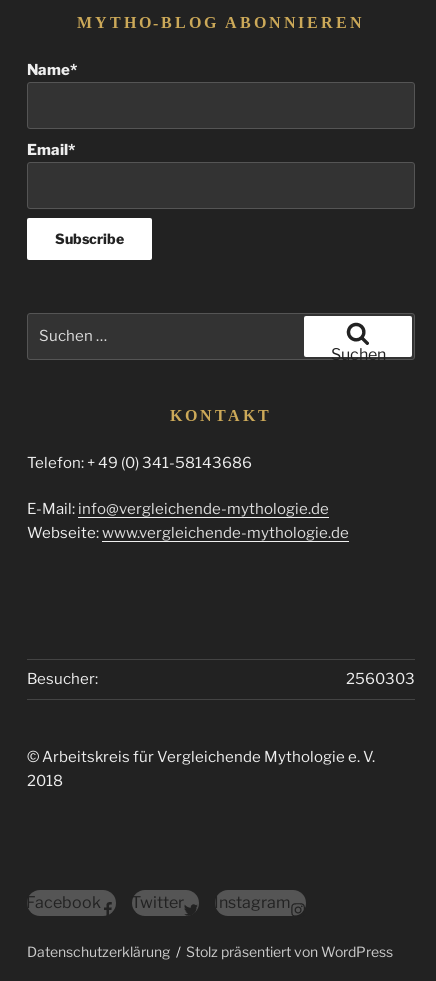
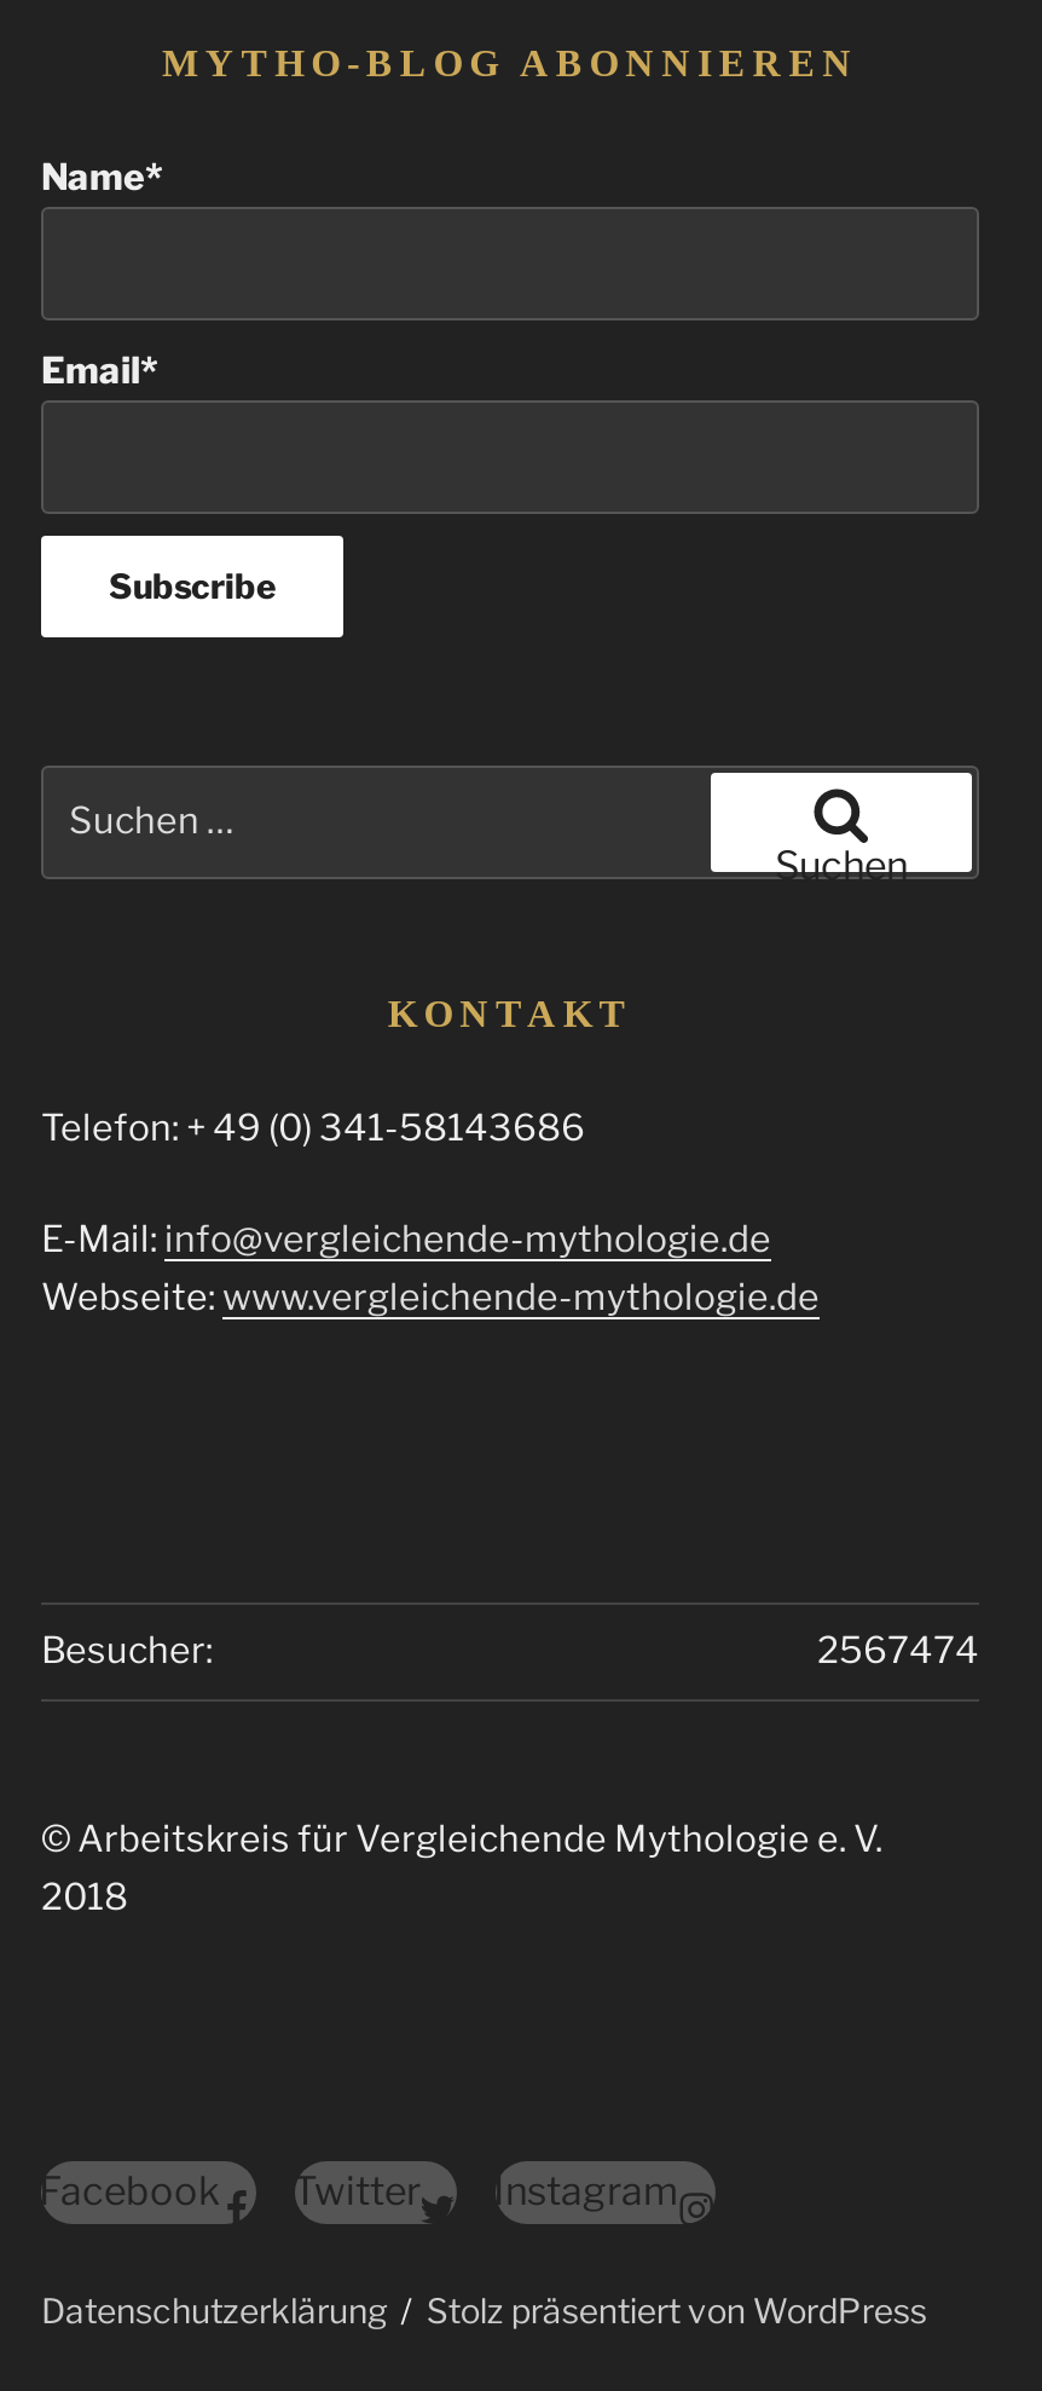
- 2560303
+ 2567474
